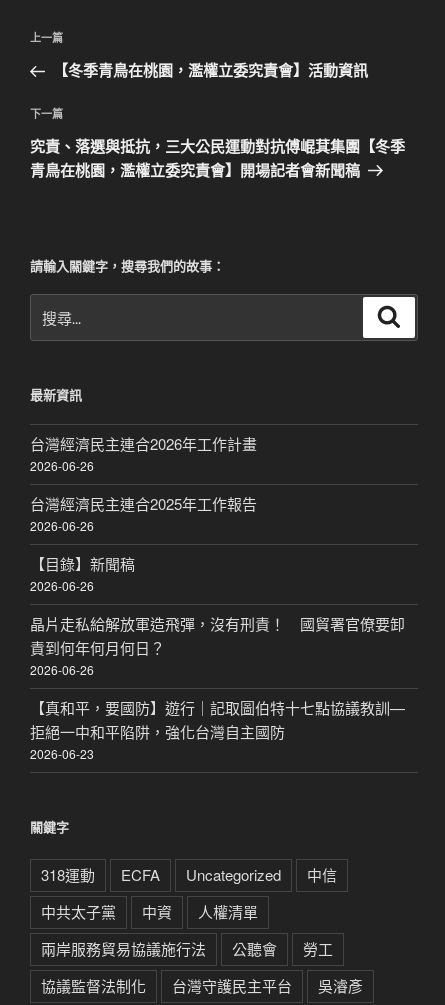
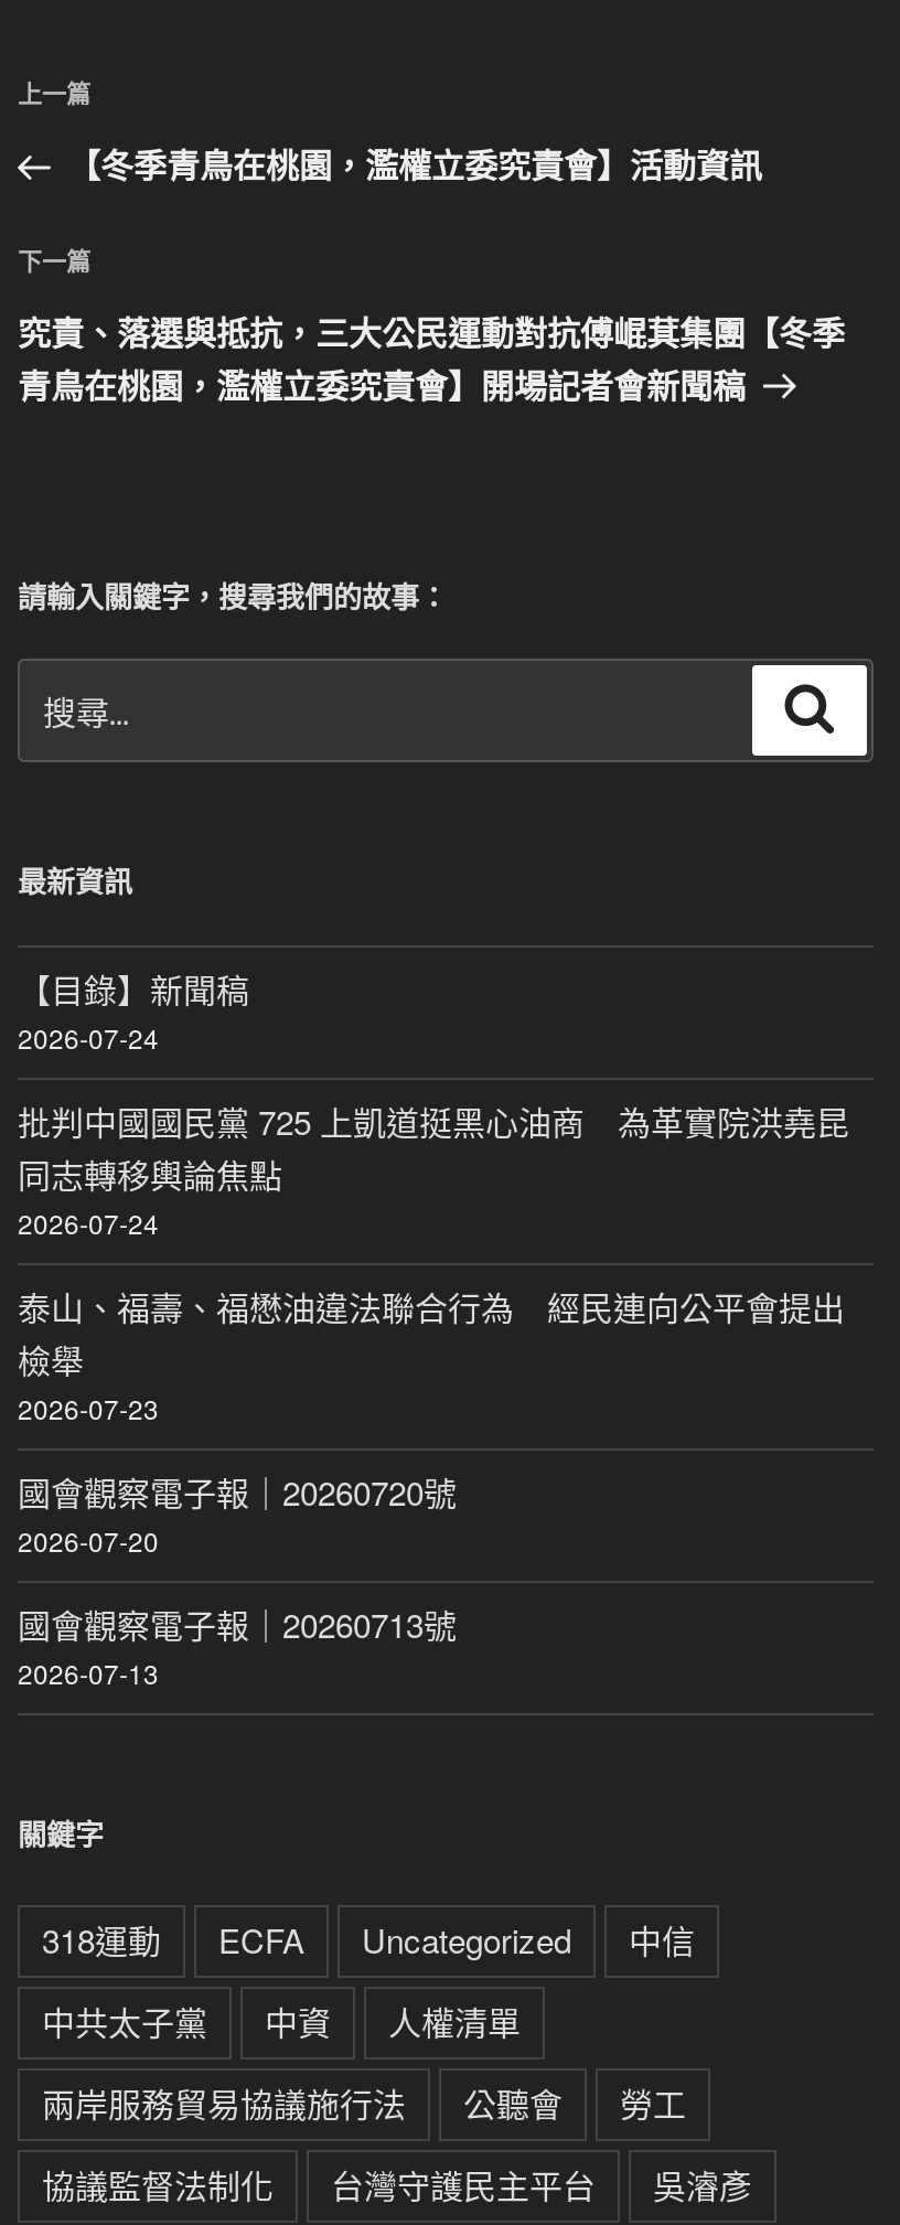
- 台灣經濟民主連合2026年工作計畫
- 2026-06-26
- 台灣經濟民主連合2025年工作報告
- 2026-06-26

moved up: 【目錄】新聞稿

- 2026-06-26
- 晶片走私給解放軍造飛彈，沒有刑責！ 國貿署官僚要卸
- 責到何年何月何日？
- 2026-06-26
- 【真和平，要國防】遊行｜記取圖伯特十七點協議教訓—
- 拒絕一中和平陷阱，強化台灣自主國防
- 2026-06-23
+ 2026-07-24
+ 批判中國國民黨 725 上凱道挺黑心油商 為革實院洪堯昆
+ 同志轉移輿論焦點
+ 2026-07-24
+ 泰山、福壽、福懋油違法聯合行為 經民連向公平會提出
+ 檢舉
+ 2026-07-23
+ 國會觀察電子報｜20260720號
+ 2026-07-20
+ 國會觀察電子報｜20260713號
+ 2026-07-13
